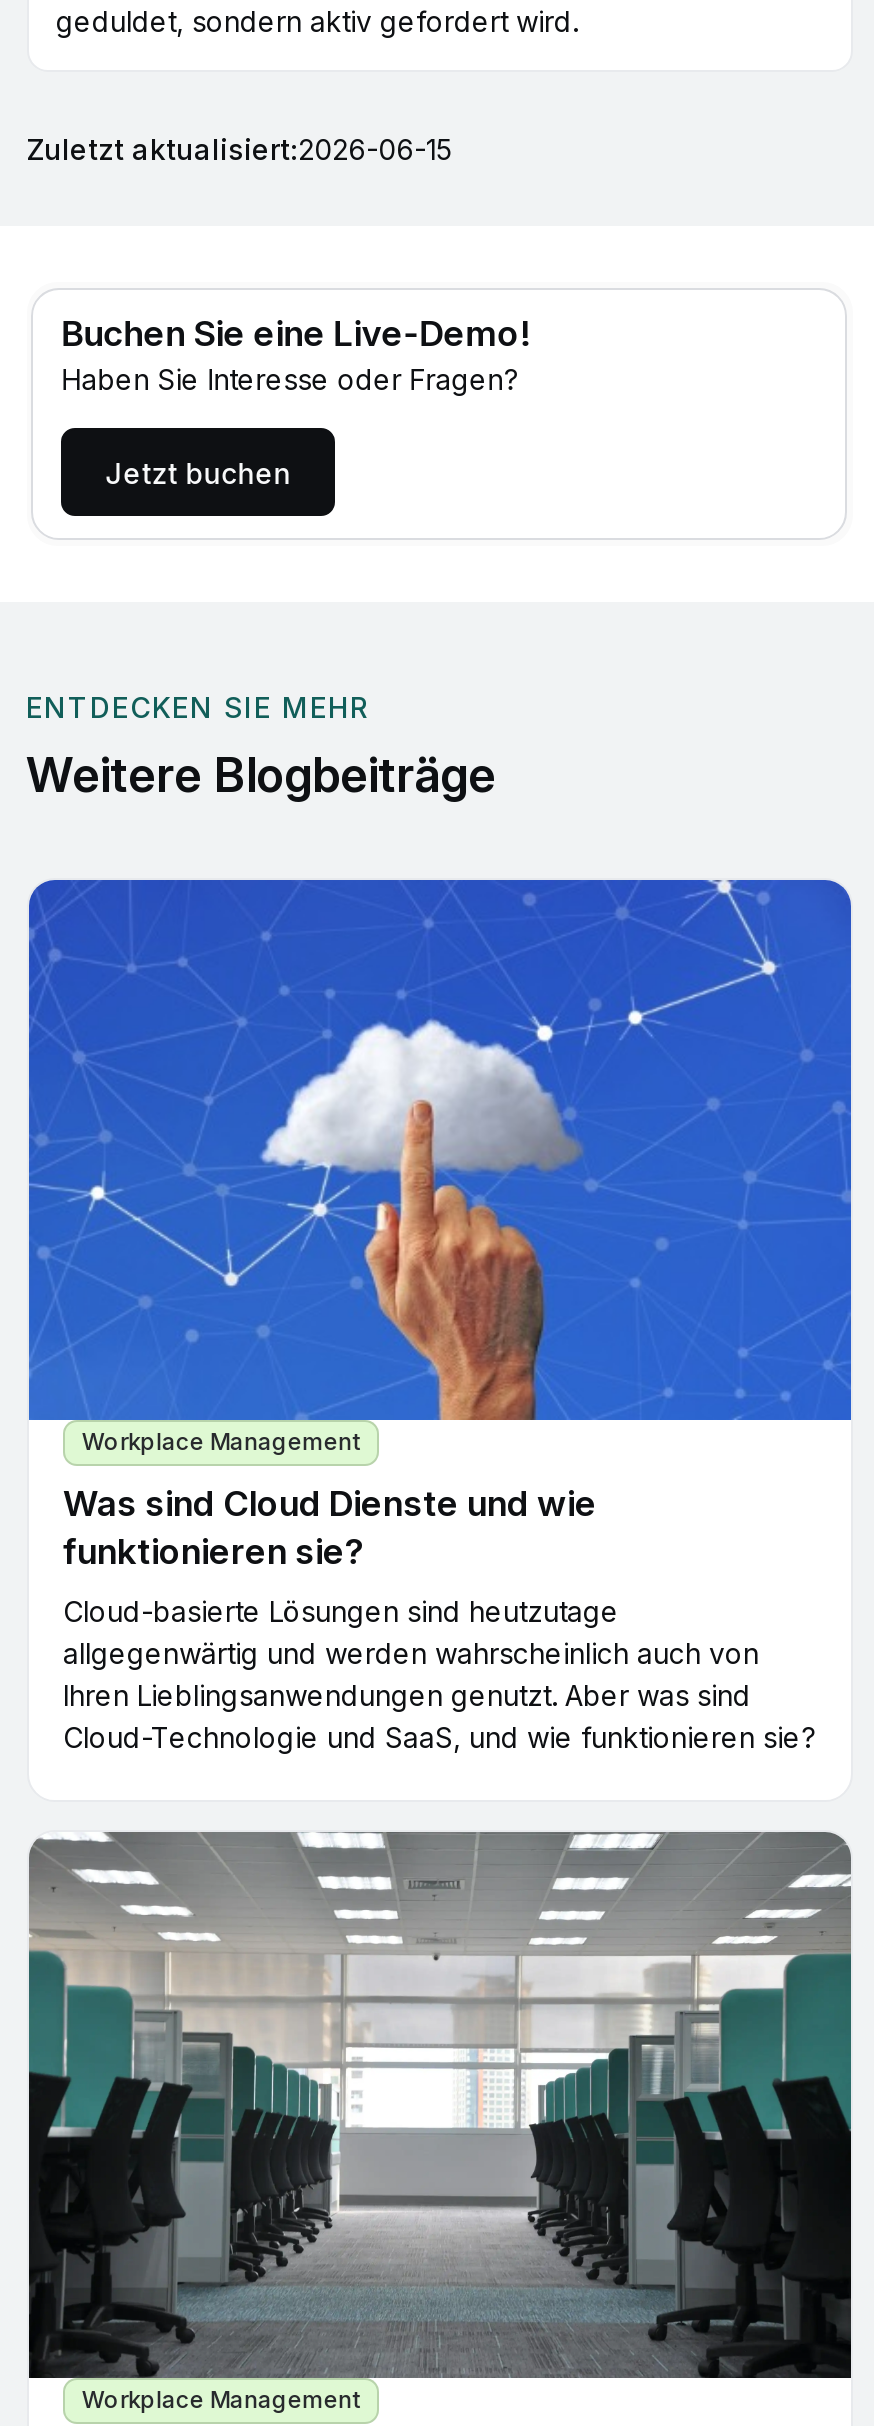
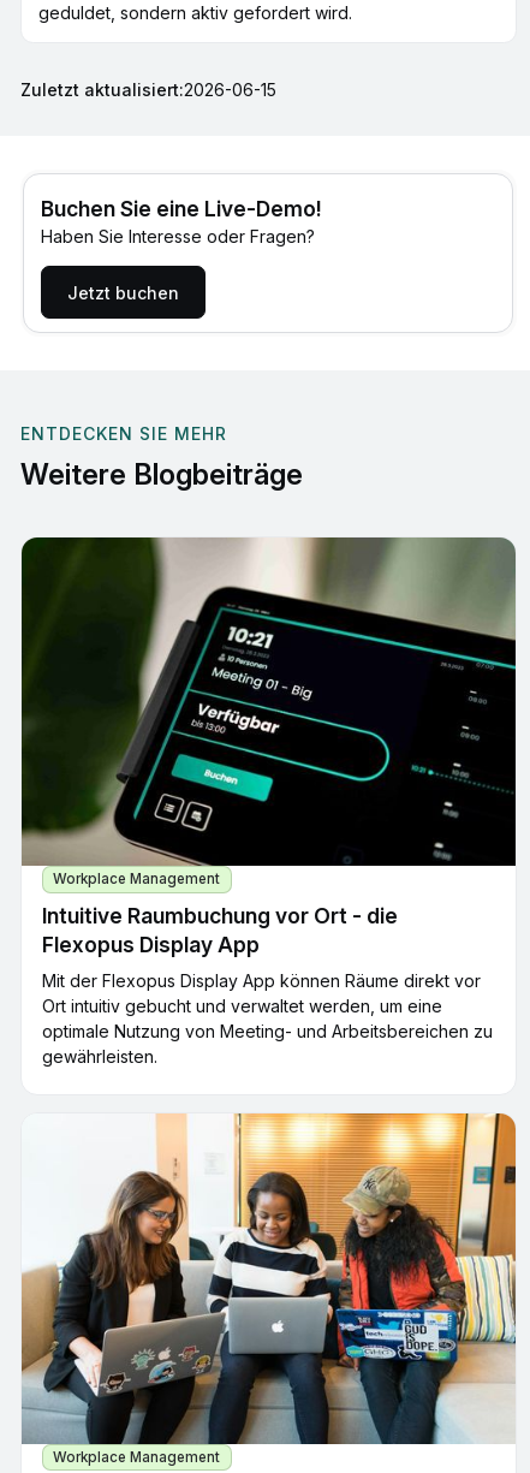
- [image]
- Was sind Cloud Dienste und wie
- funktionieren sie?
+ [image]
+ Intuitive Raumbuchung vor Ort - die
+ Flexopus Display App

- Cloud-basierte Lösungen sind heutzutage
- allgegenwärtig und werden wahrscheinlich auch von
- Ihren Lieblingsanwendungen genutzt. Aber was sind
- Cloud-Technologie und SaaS, und wie funktionieren sie?
+ Mit der Flexopus Display App können Räume direkt vor
+ Ort intuitiv gebucht und verwaltet werden, um eine
+ optimale Nutzung von Meeting- und Arbeitsbereichen zu
+ gewährleisten.

- [image]
+ [image]
